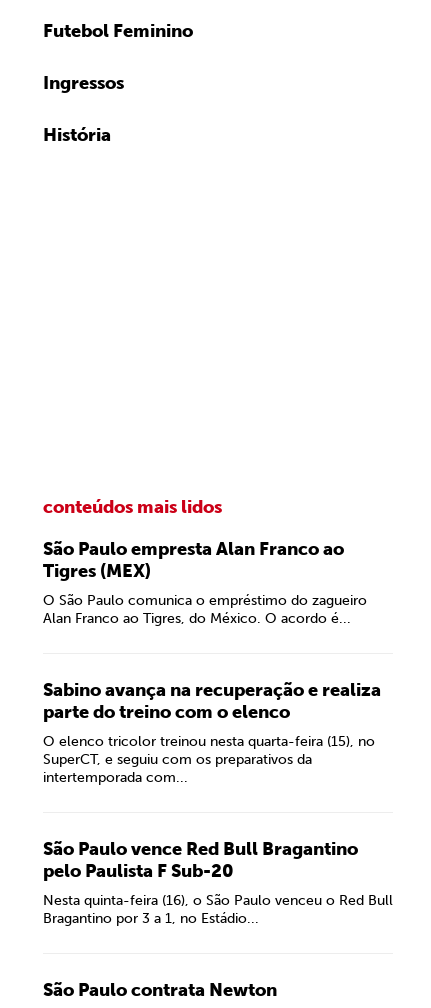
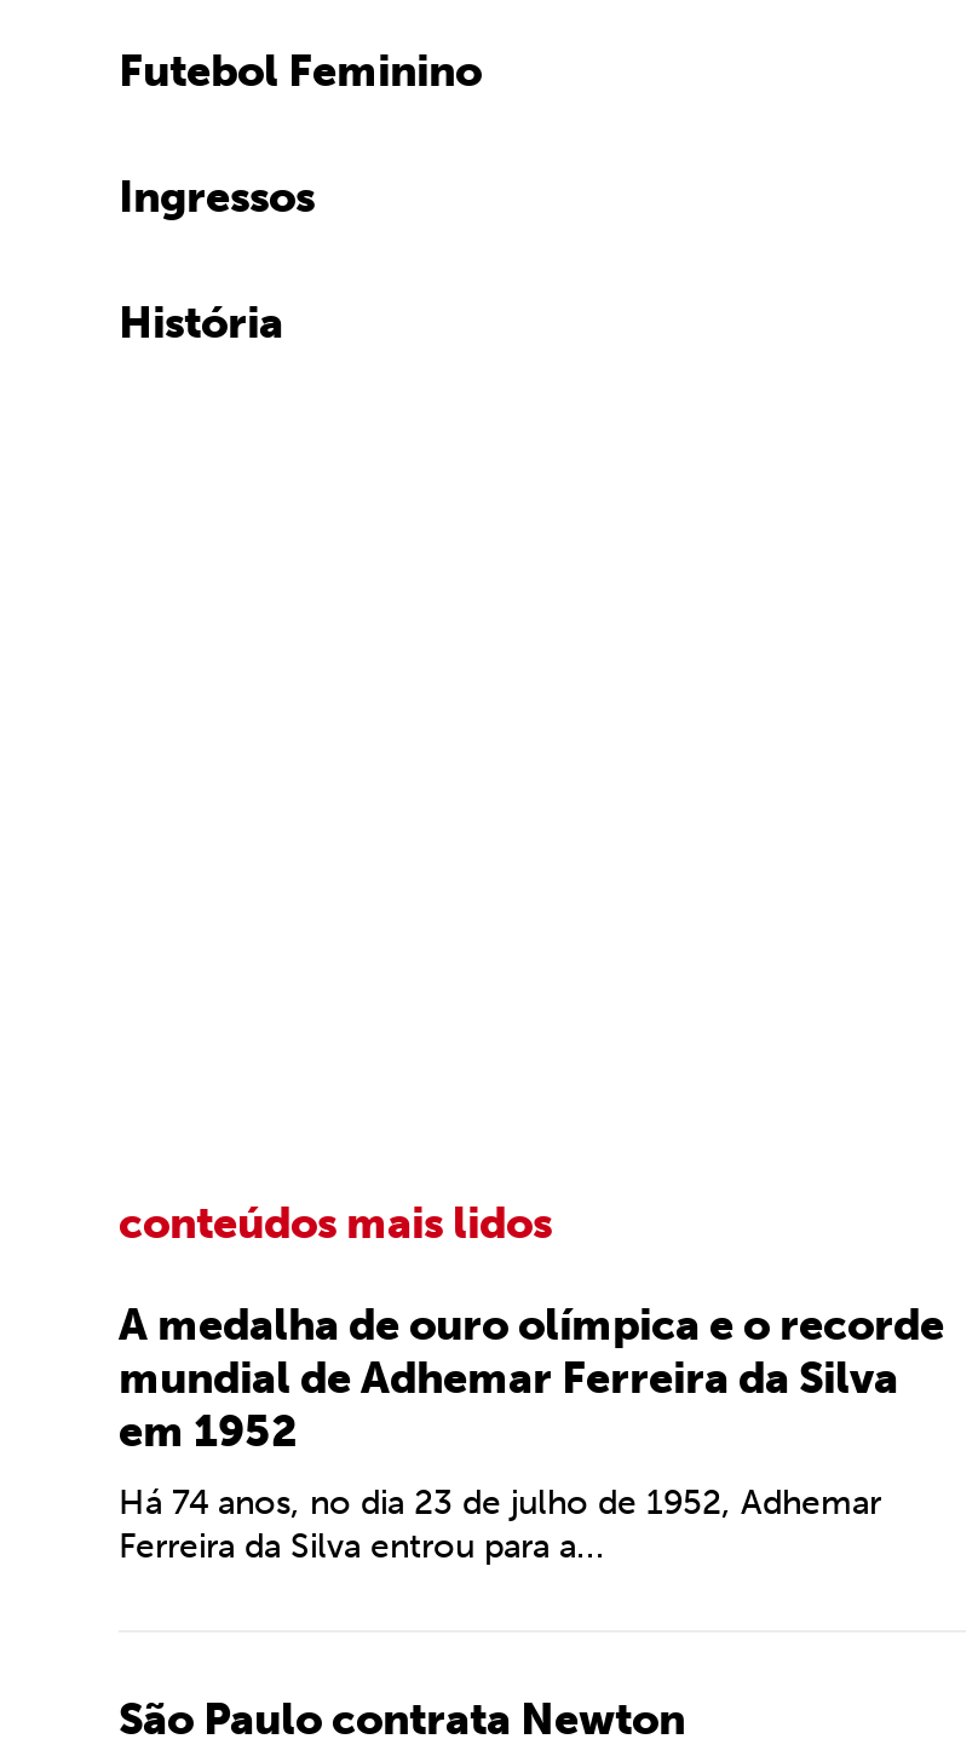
- São Paulo empresta Alan Franco ao
- Tigres (MEX)
- O São Paulo comunica o empréstimo do zagueiro
- Alan Franco ao Tigres, do México. O acordo é...
- Sabino avança na recuperação e realiza
- parte do treino com o elenco
- O elenco tricolor treinou nesta quarta-feira (15), no
- SuperCT, e seguiu com os preparativos da
- intertemporada com...
- São Paulo vence Red Bull Bragantino
- pelo Paulista F Sub-20
- Nesta quinta-feira (16), o São Paulo venceu o Red Bull
- Bragantino por 3 a 1, no Estádio...
+ A medalha de ouro olímpica e o recorde
+ mundial de Adhemar Ferreira da Silva
+ em 1952
+ Há 74 anos, no dia 23 de julho de 1952, Adhemar
+ Ferreira da Silva entrou para a...
